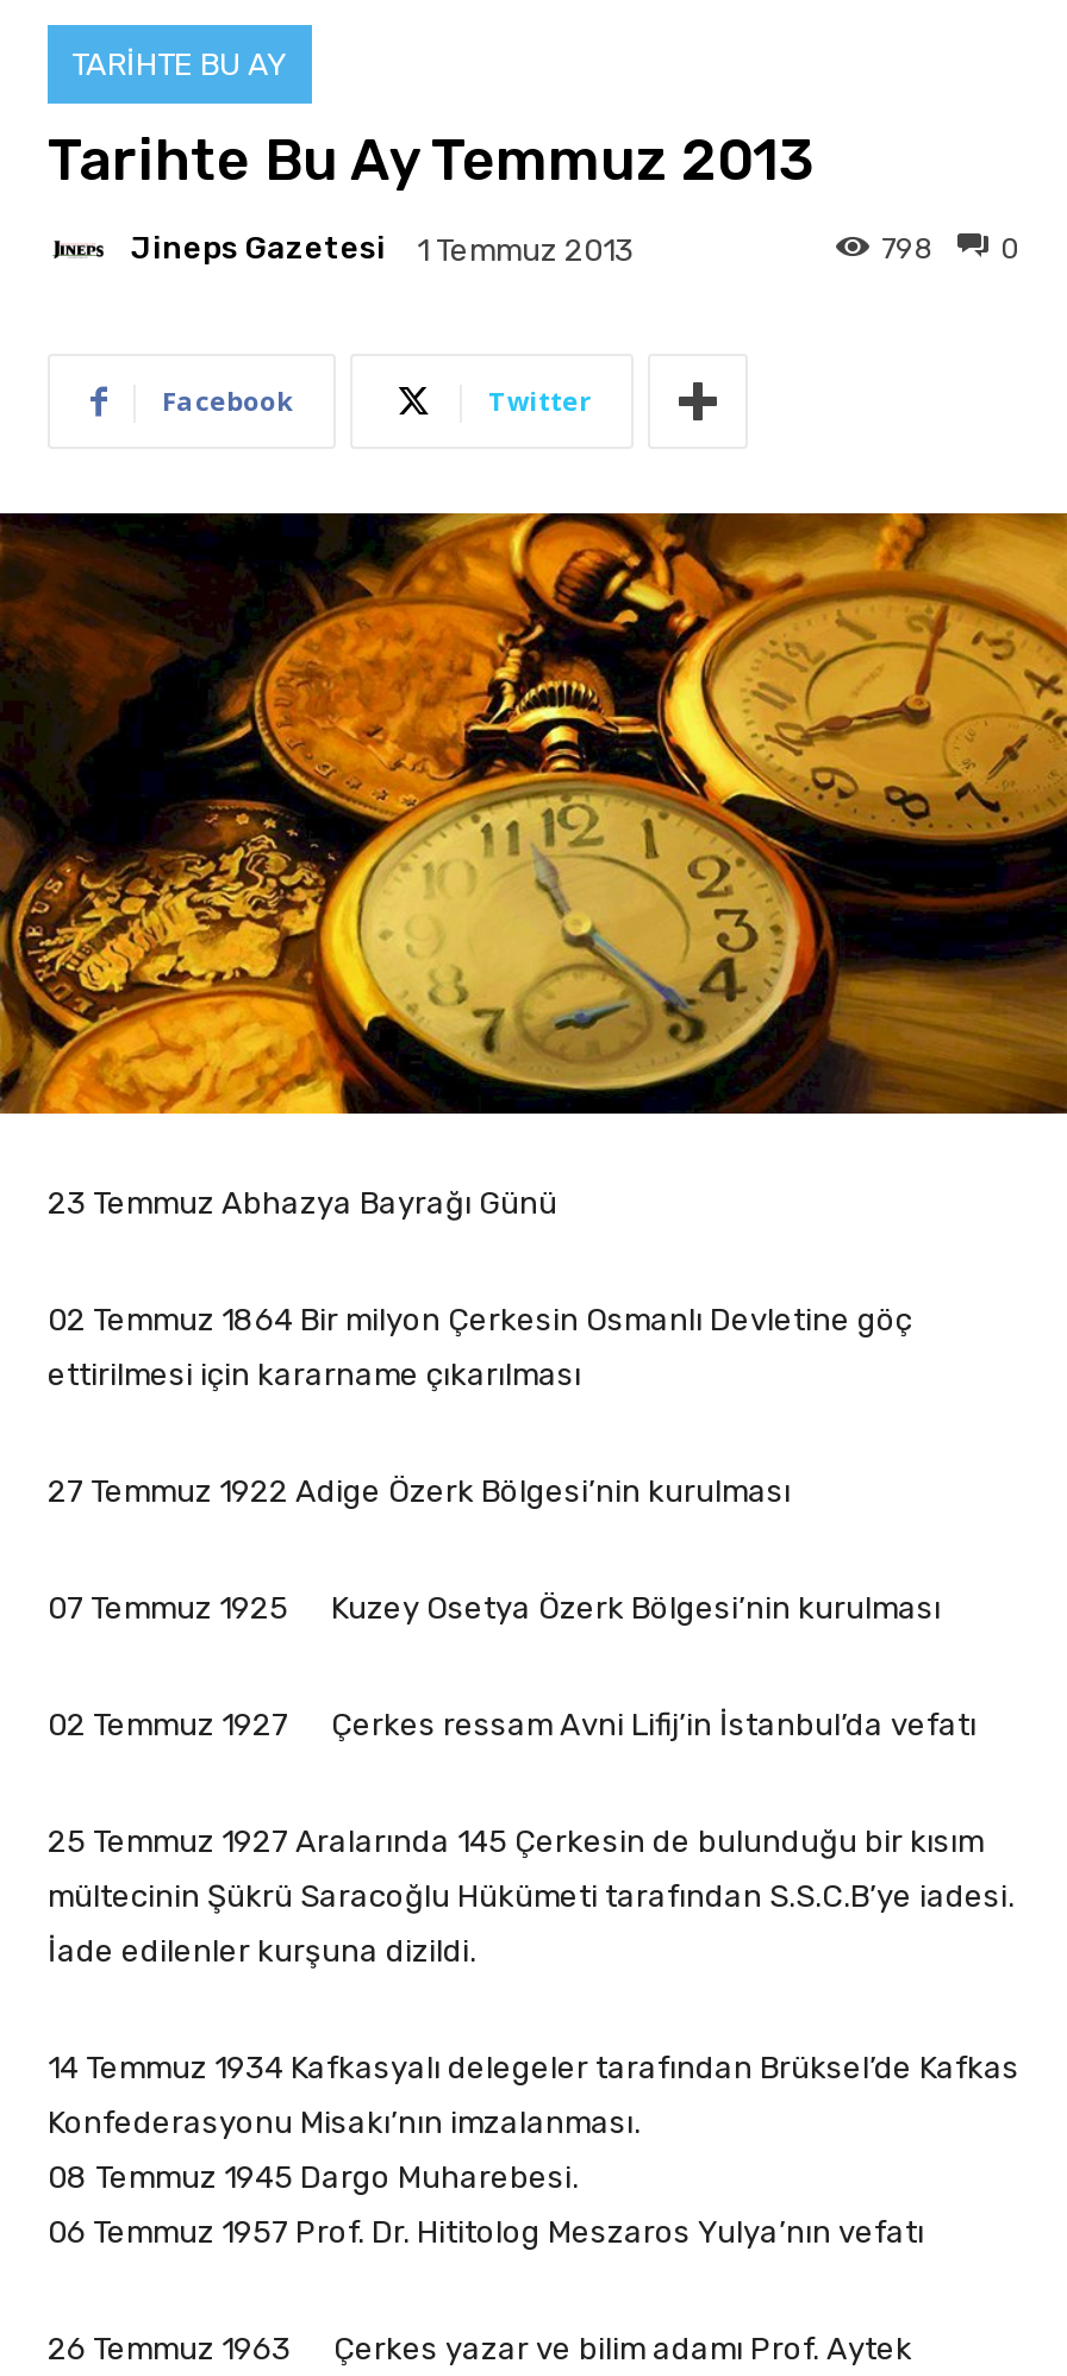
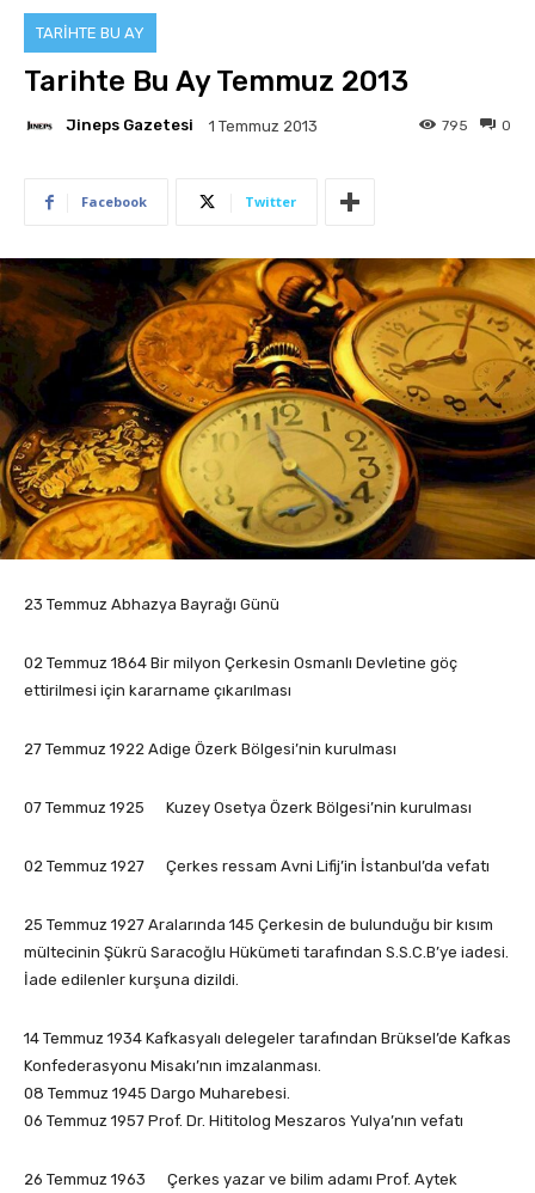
- 798 0
+ 795 0
